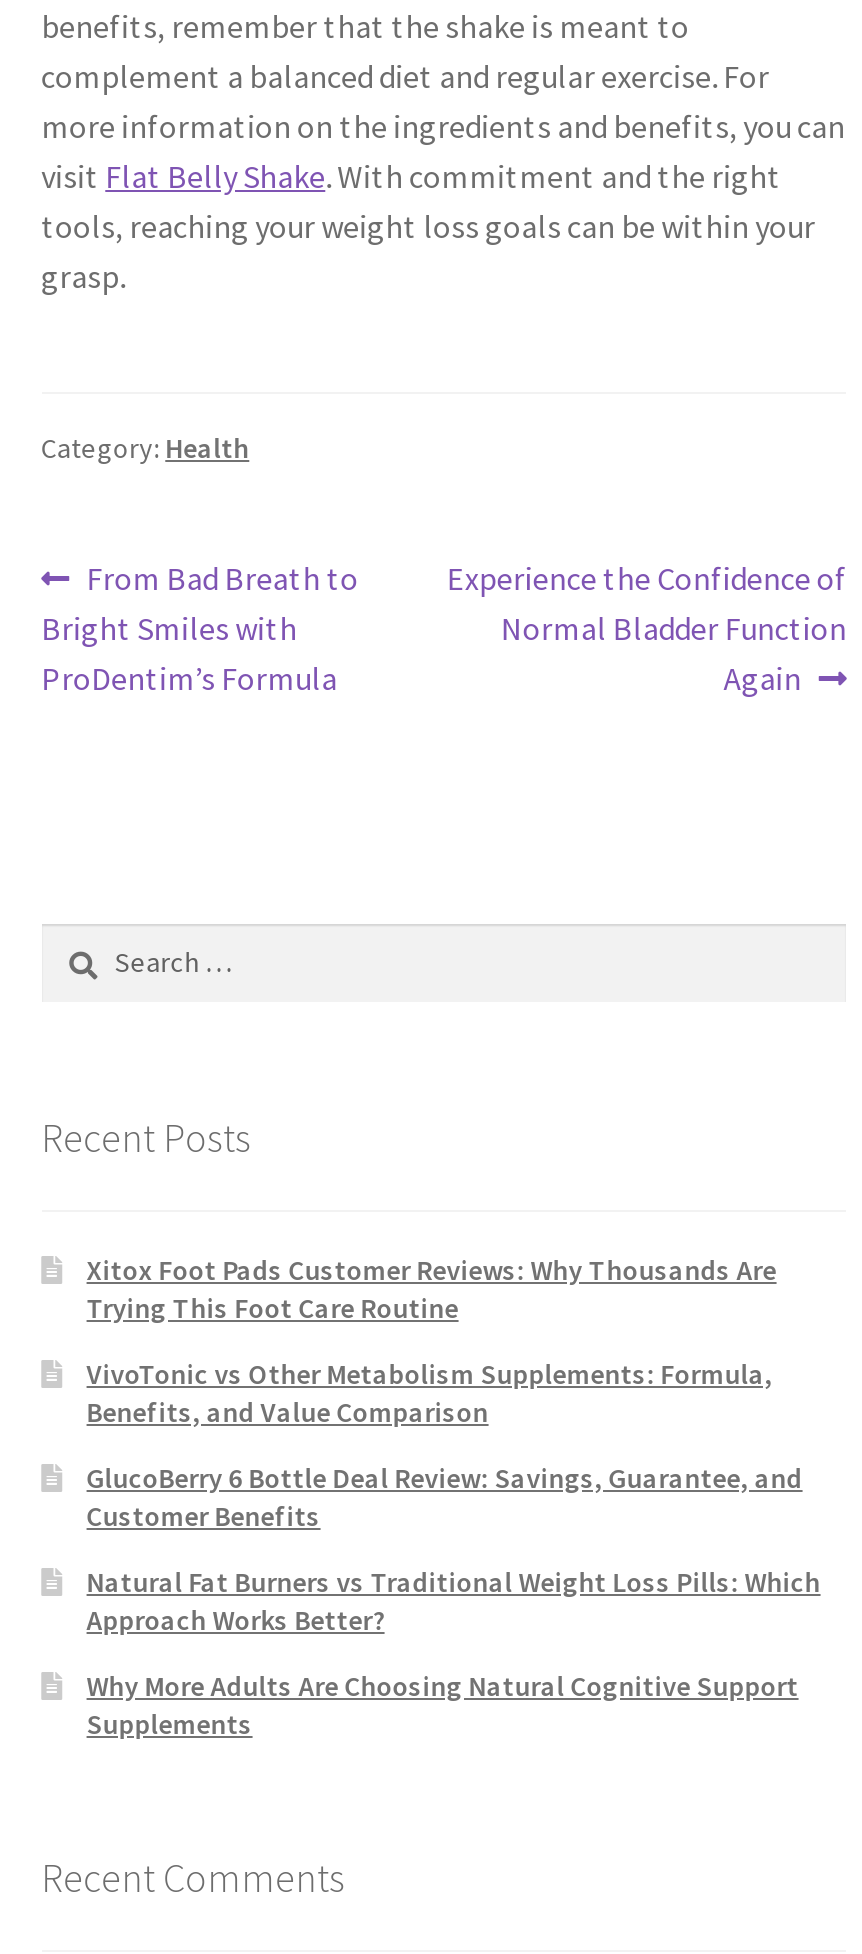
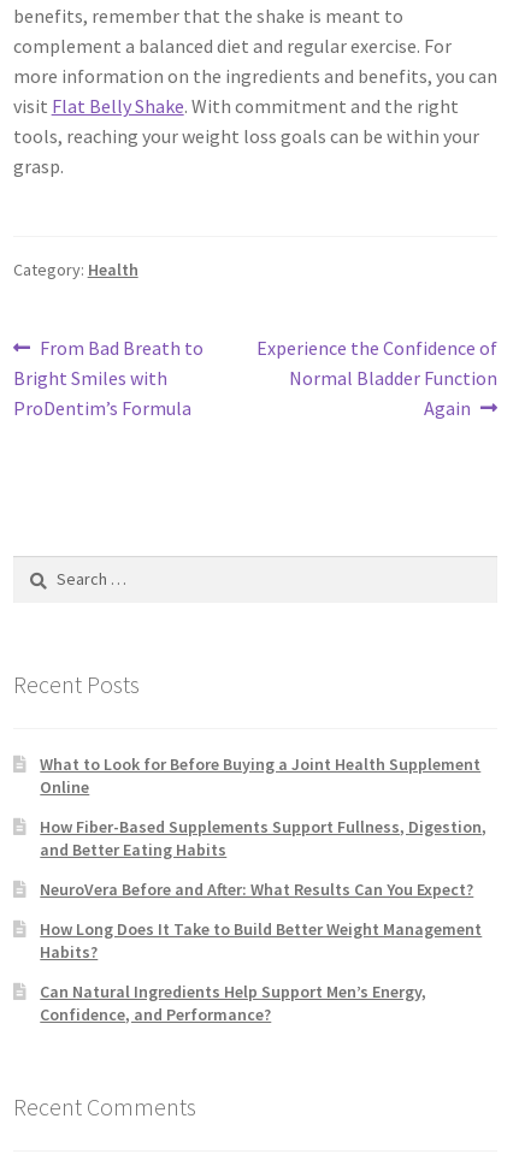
- Xitox Foot Pads Customer Reviews: Why Thousands Are
- Trying This Foot Care Routine
+ What to Look for Before Buying a Joint Health Supplement
+ Online

- VivoTonic vs Other Metabolism Supplements: Formula,
- Benefits, and Value Comparison
+ How Fiber-Based Supplements Support Fullness, Digestion,
+ and Better Eating Habits

- GlucoBerry 6 Bottle Deal Review: Savings, Guarantee, and
- Customer Benefits
+ NeuroVera Before and After: What Results Can You Expect?

- Natural Fat Burners vs Traditional Weight Loss Pills: Which
- Approach Works Better?
+ How Long Does It Take to Build Better Weight Management
+ Habits?

- Why More Adults Are Choosing Natural Cognitive Support
- Supplements
+ Can Natural Ingredients Help Support Men’s Energy,
+ Confidence, and Performance?
